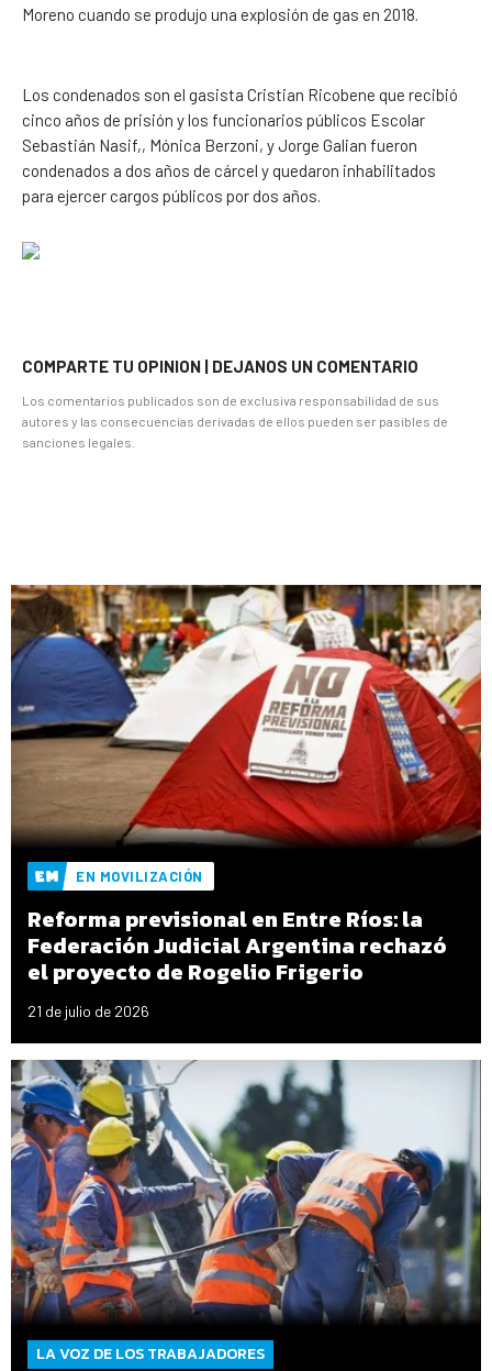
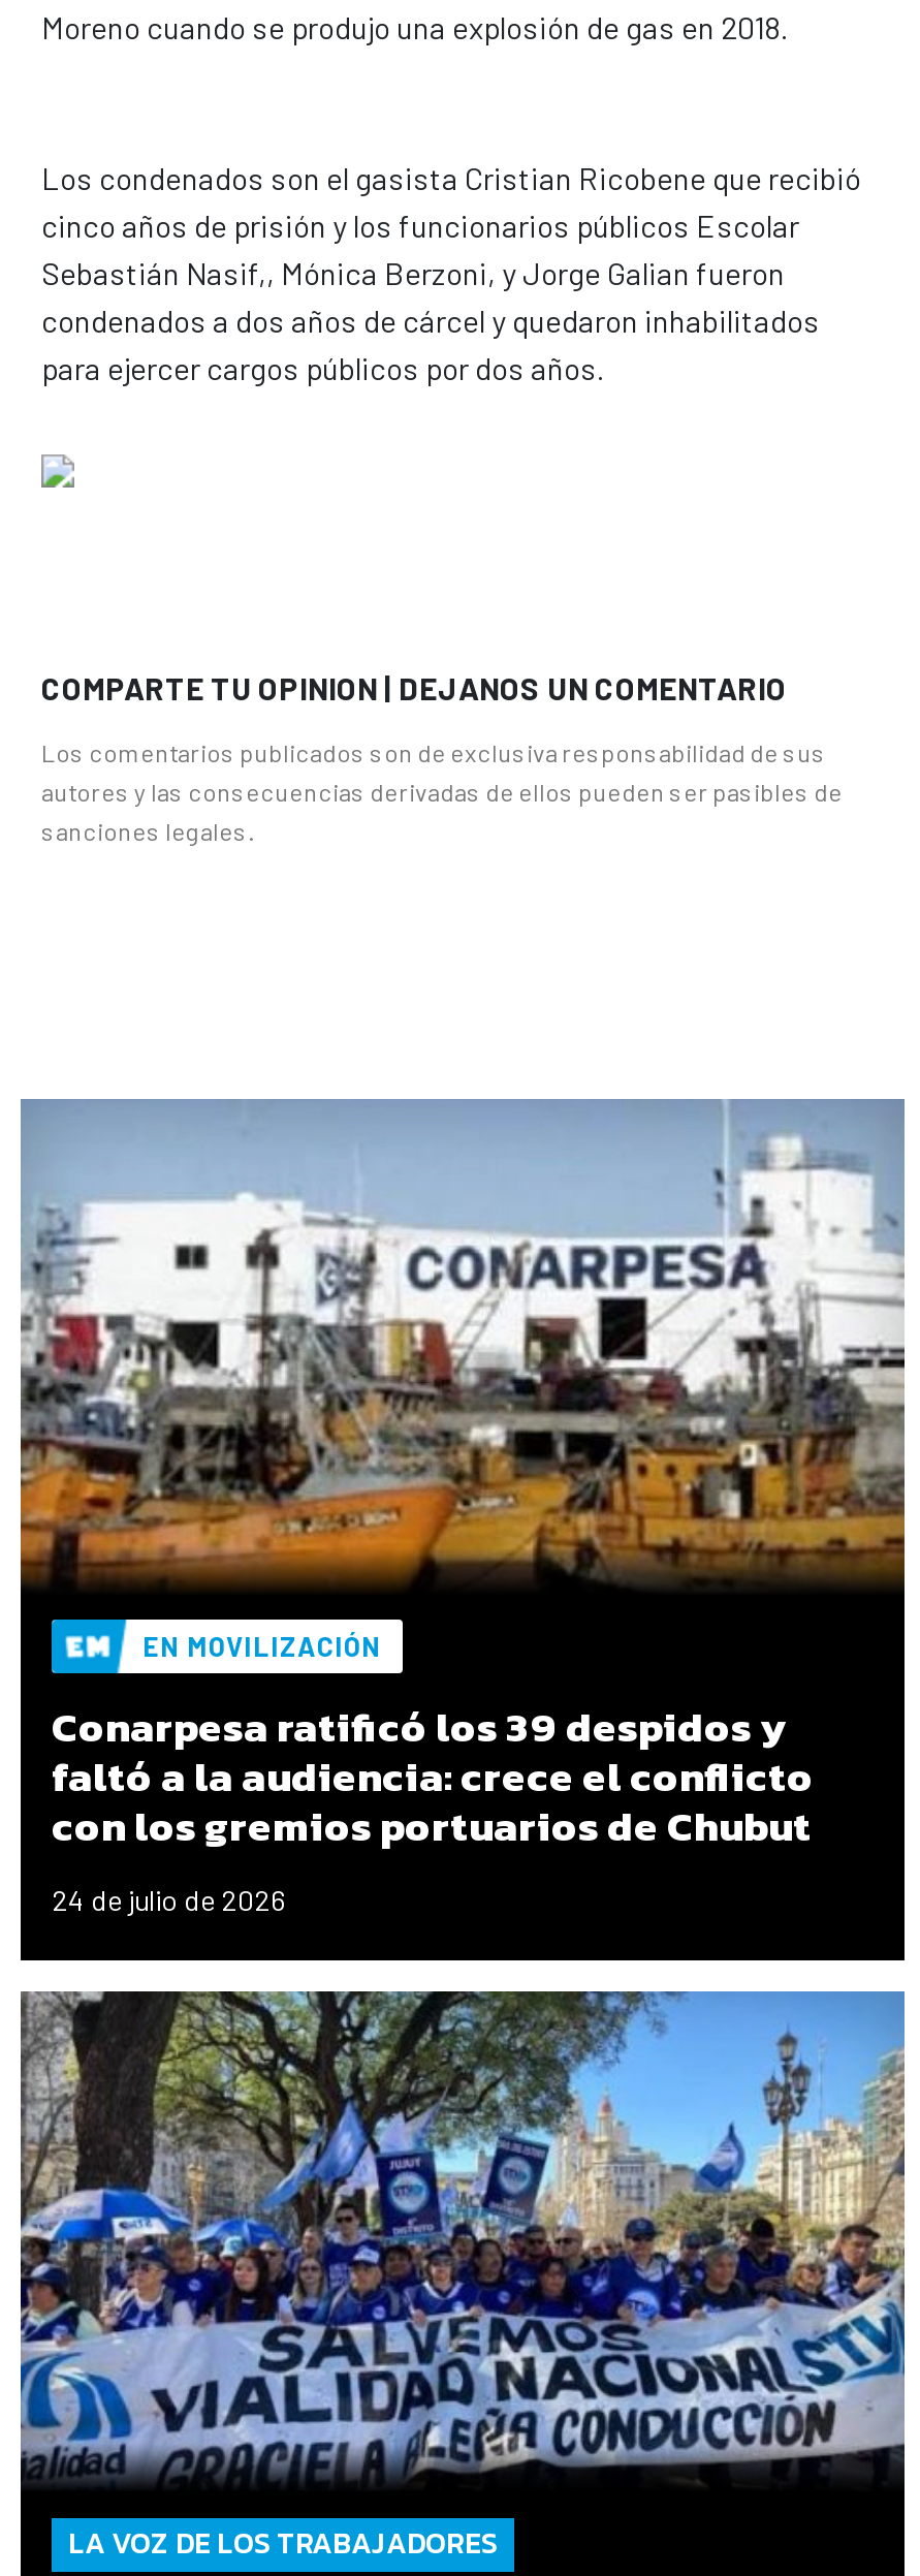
- [image]
+ [image]

- Reforma previsional en Entre Ríos: la
- Federación Judicial Argentina rechazó
- el proyecto de Rogelio Frigerio
- 21 de julio de 2026
+ Conarpesa ratificó los 39 despidos y
+ faltó a la audiencia: crece el conflicto
+ con los gremios portuarios de Chubut
+ 24 de julio de 2026

- [image]
+ [image]
